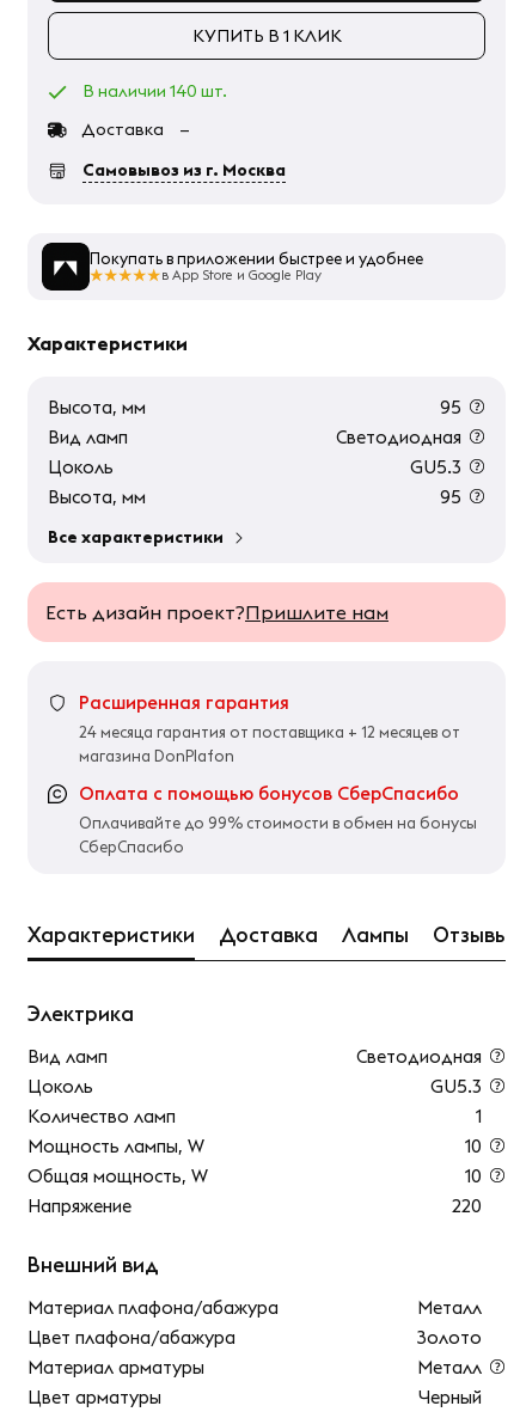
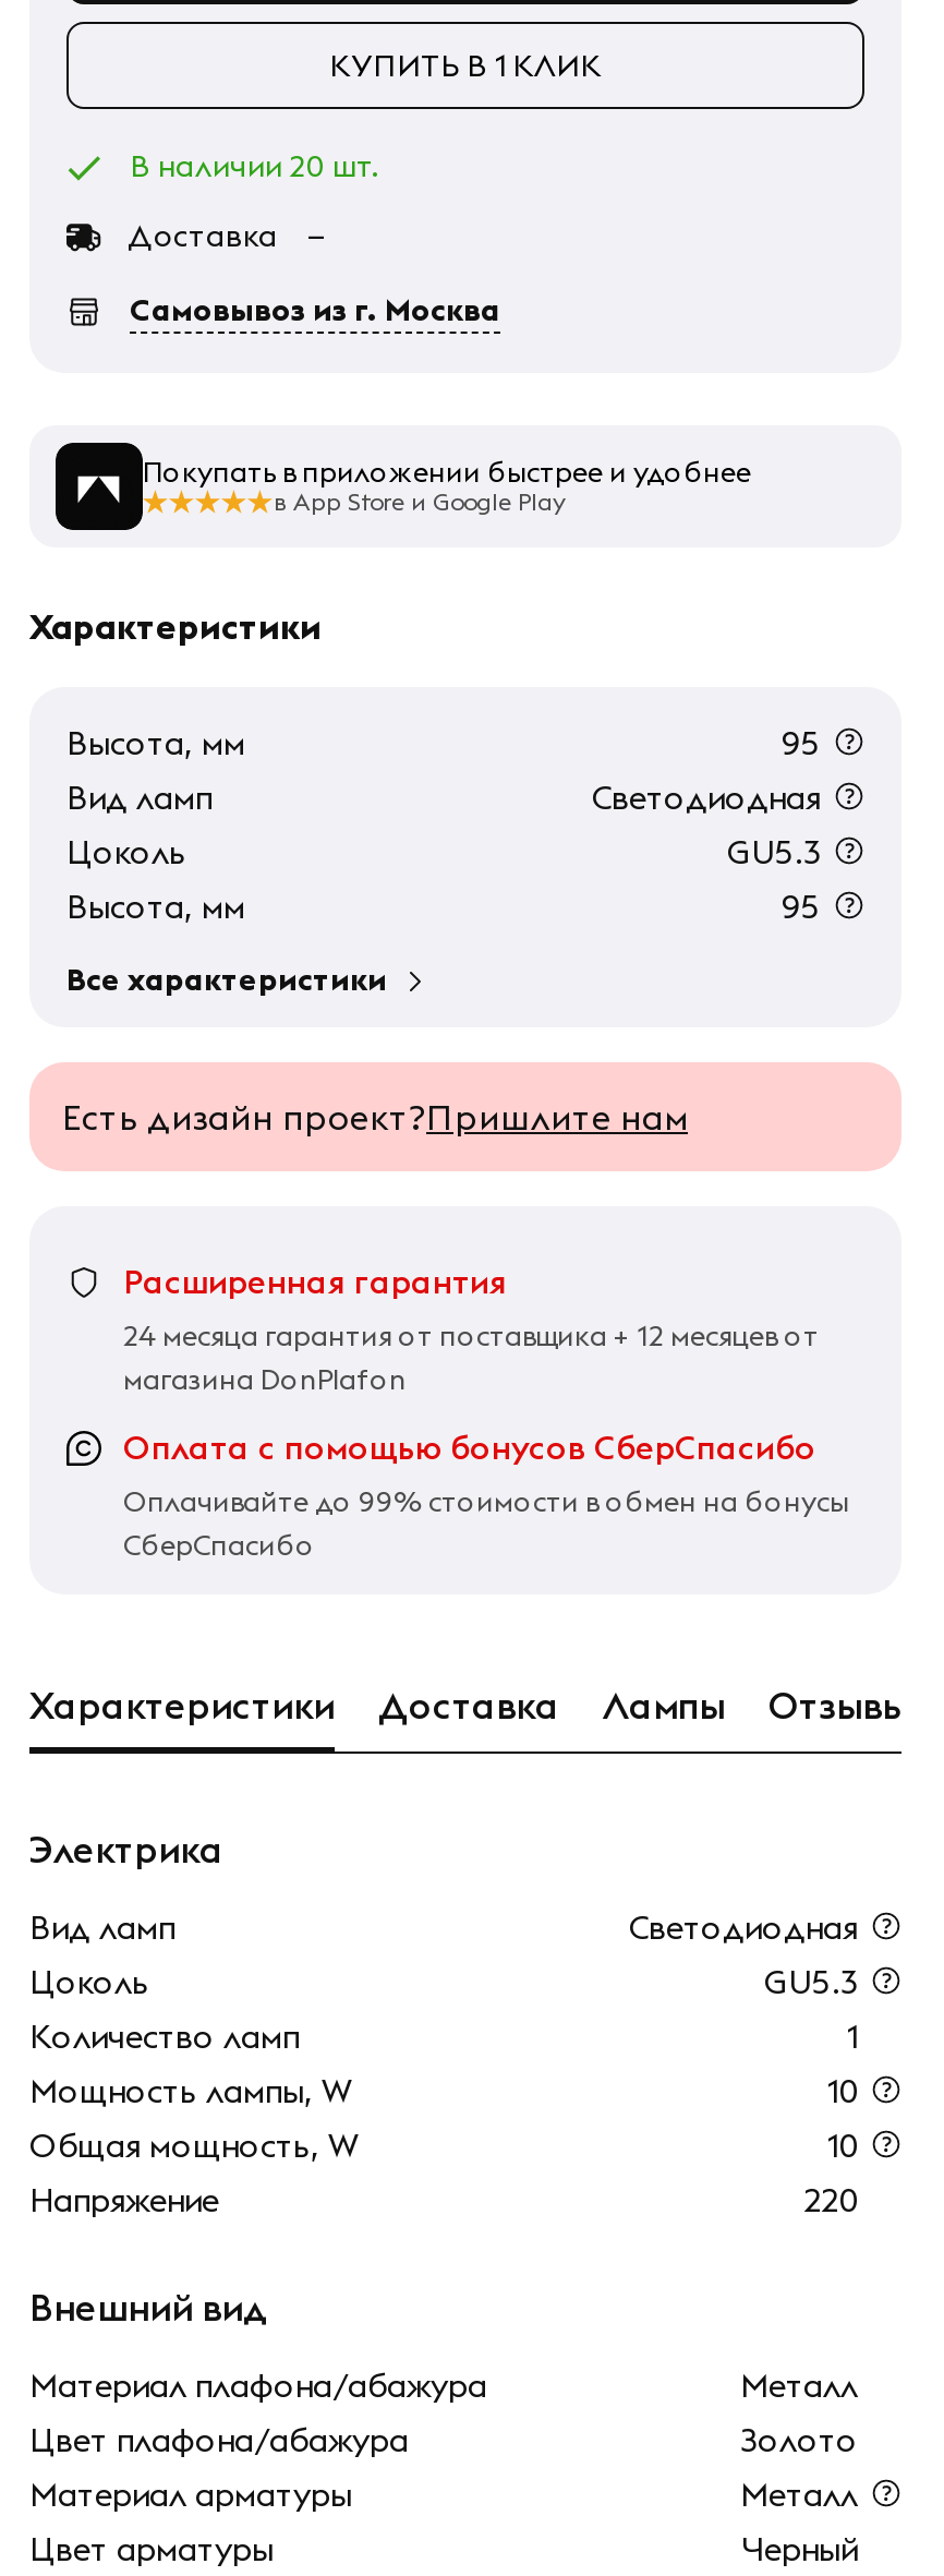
- В наличии 140 шт.
+ В наличии 20 шт.
